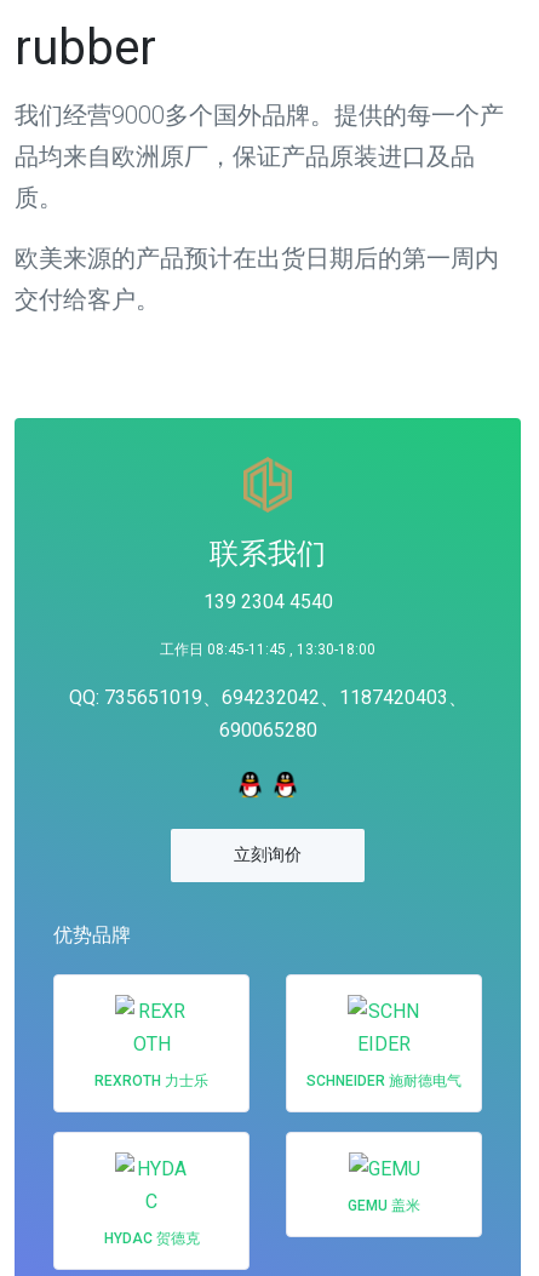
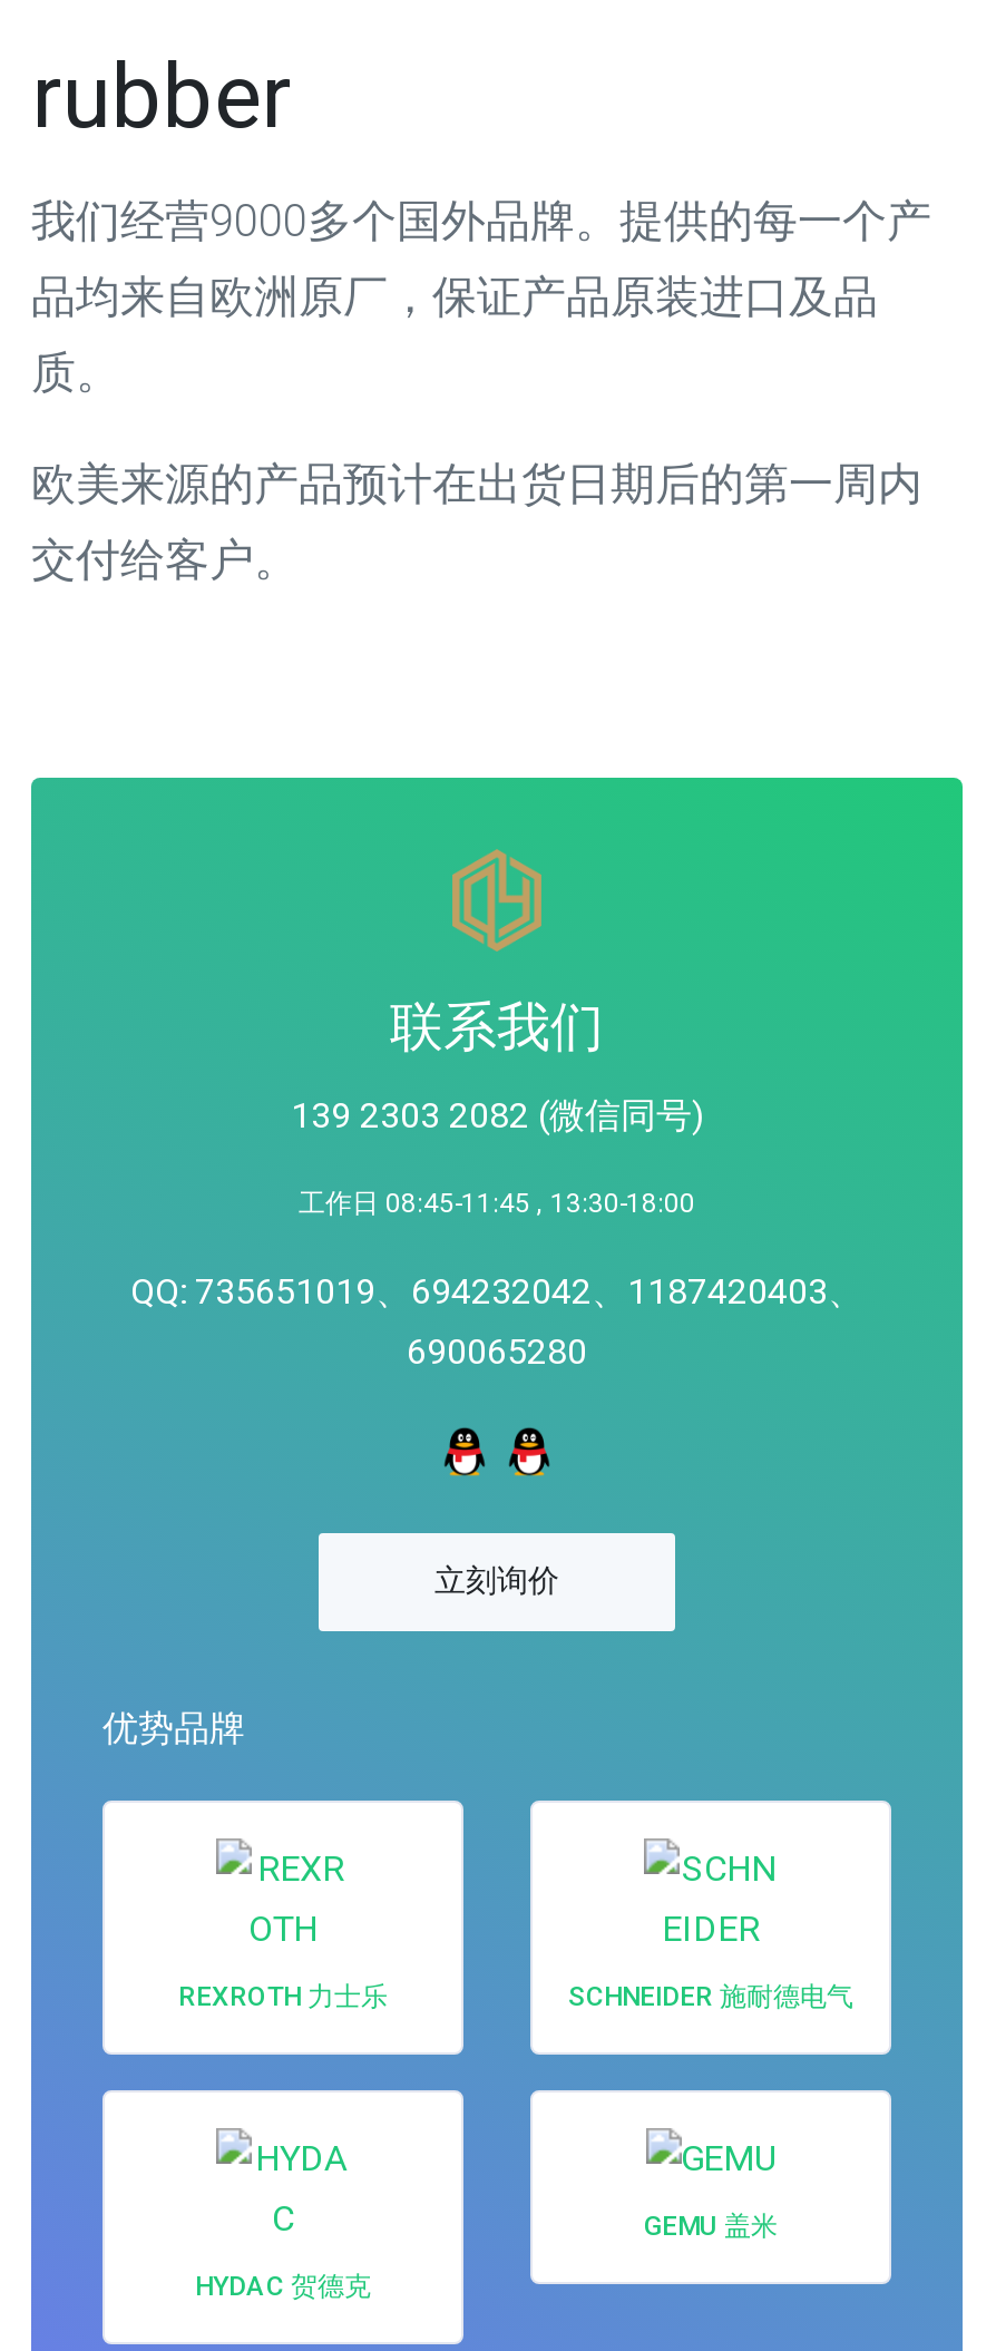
- 139 2304 4540
+ 139 2303 2082 (微信同号)
